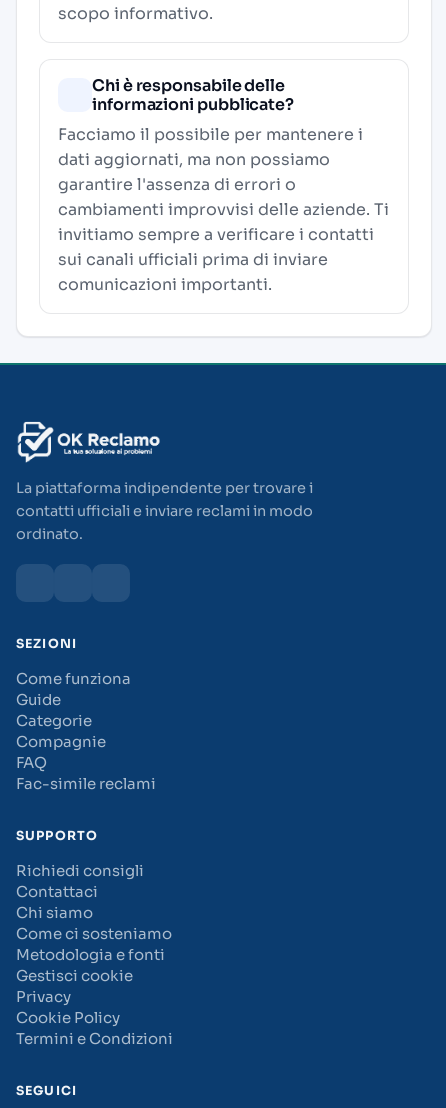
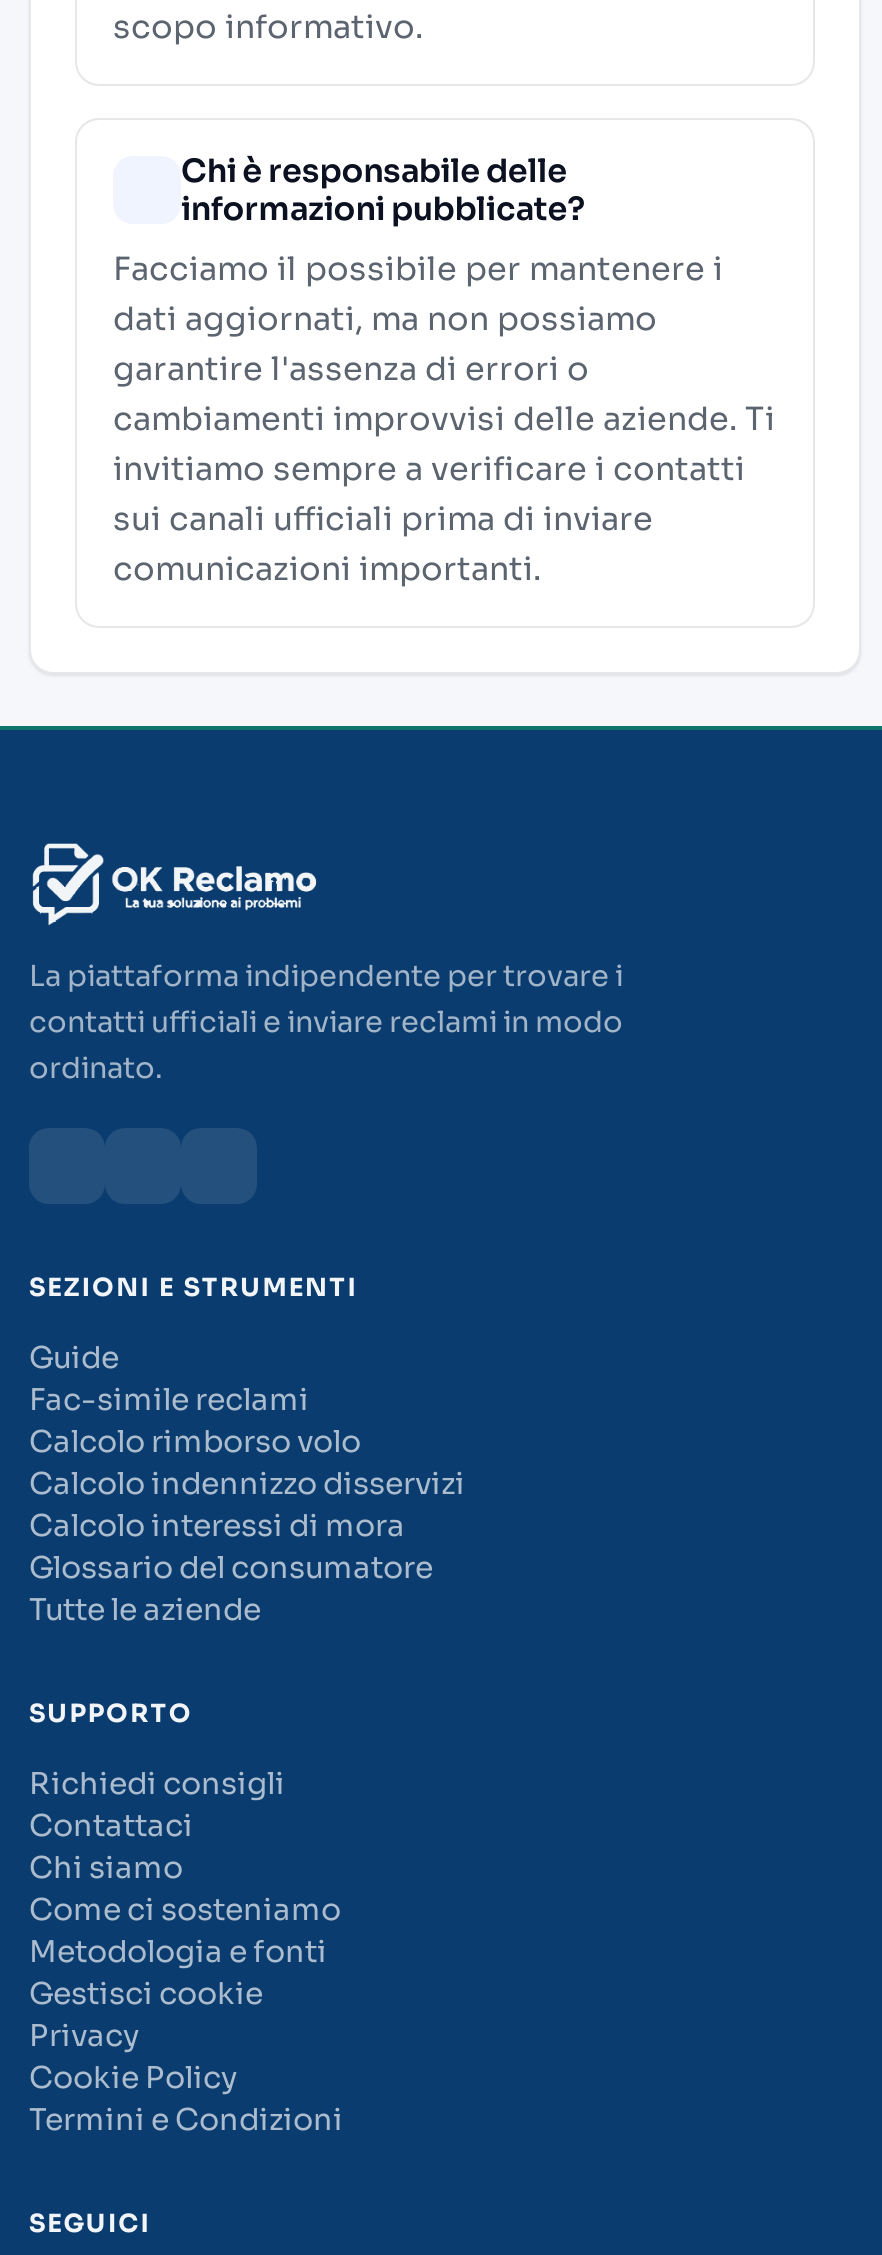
- SEZIONI
- Come funziona
+ SEZIONI E STRUMENTI

moved up: Guide

- Categorie
- Compagnie
- FAQ

moved up: Fac-simile reclami

+ Calcolo rimborso volo
+ Calcolo indennizzo disservizi
+ Calcolo interessi di mora
+ Glossario del consumatore
+ Tutte le aziende
